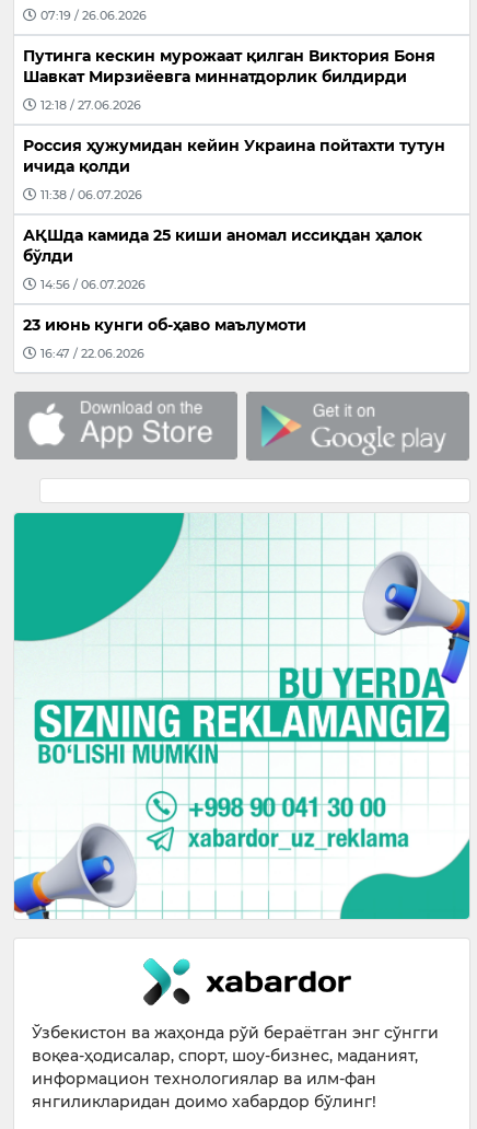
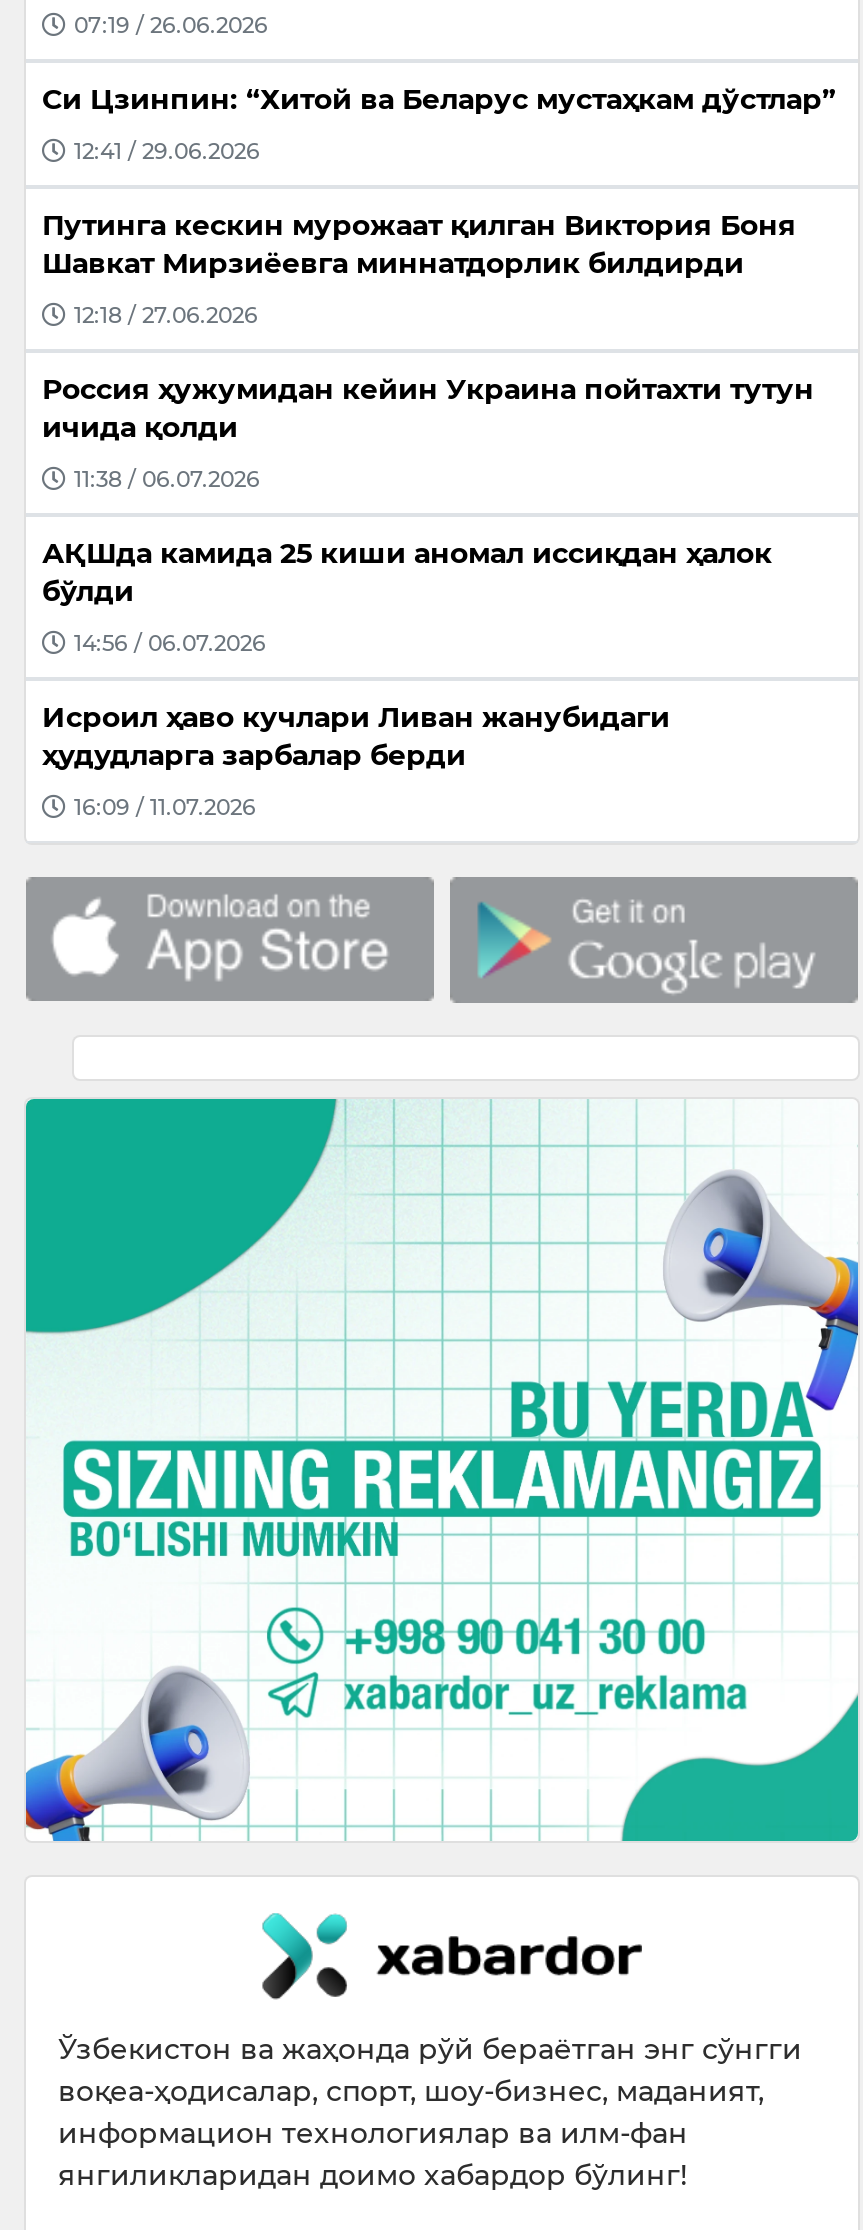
+ Си Цзинпин: “Хитой ва Беларус мустаҳкам дўстлар”
+ 12:41 / 29.06.2026

- 23 июнь кунги об-ҳаво маълумоти
+ Исроил ҳаво кучлари Ливан жанубидаги
+ ҳудудларга зарбалар берди

- 16:47 / 22.06.2026
+ 16:09 / 11.07.2026
